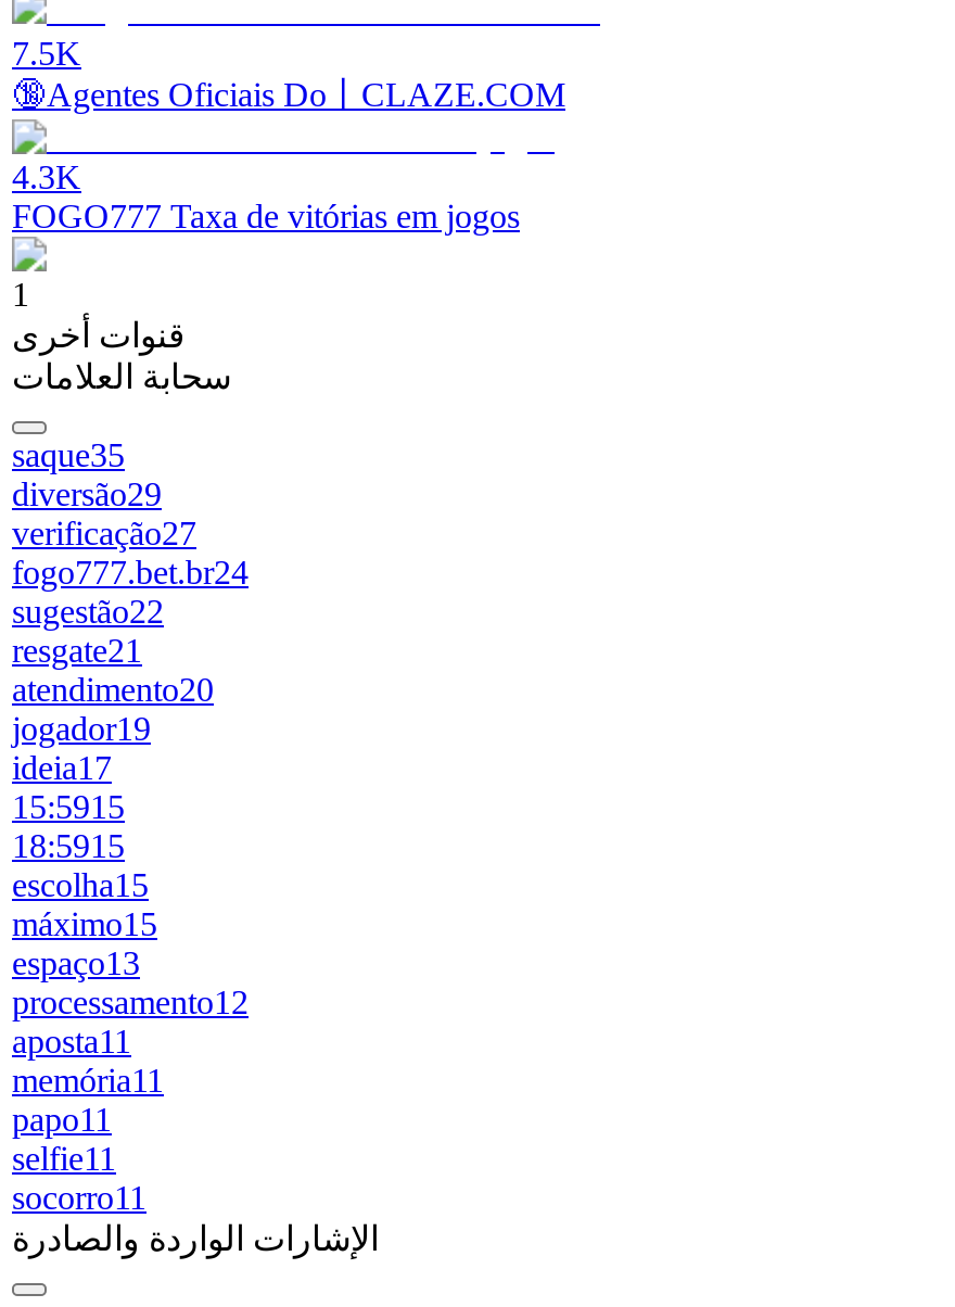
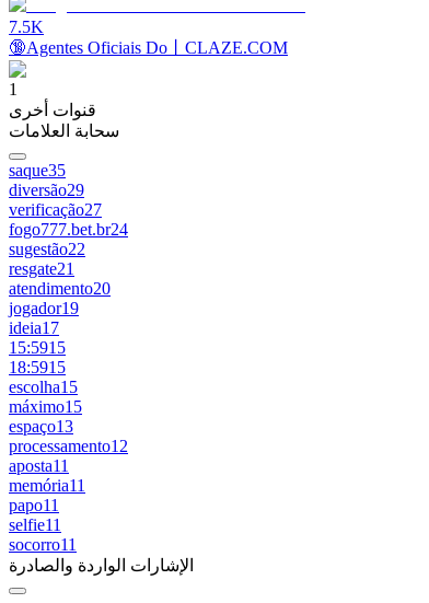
- 4.3K
- FOGO777 Taxa de vitórias em jogos
